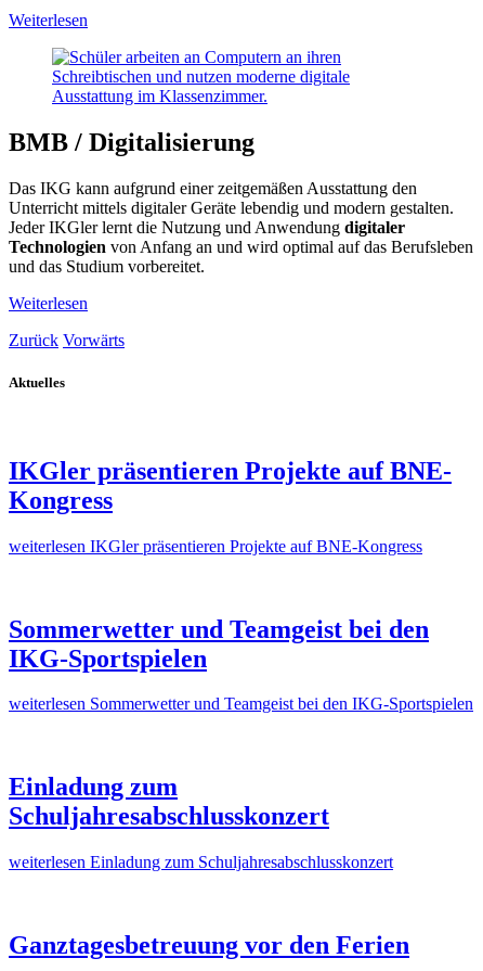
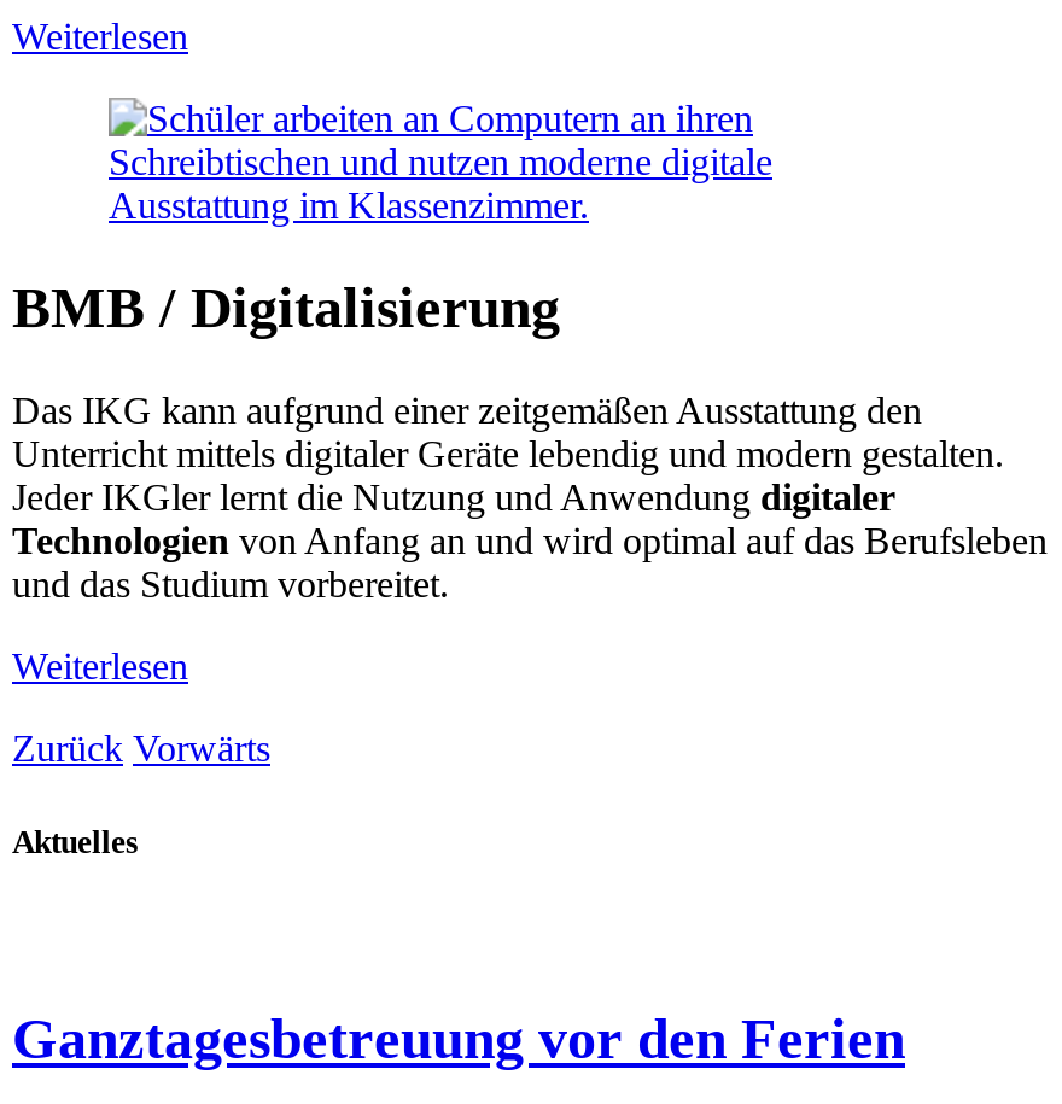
- IKGler präsentieren Projekte auf BNE-
- Kongress
- weiterlesen IKGler präsentieren Projekte auf BNE-Kongress
- Sommerwetter und Teamgeist bei den
- IKG-Sportspielen
- weiterlesen Sommerwetter und Teamgeist bei den IKG-Sportspielen
- Einladung zum
- Schuljahresabschlusskonzert
- weiterlesen Einladung zum Schuljahresabschlusskonzert
